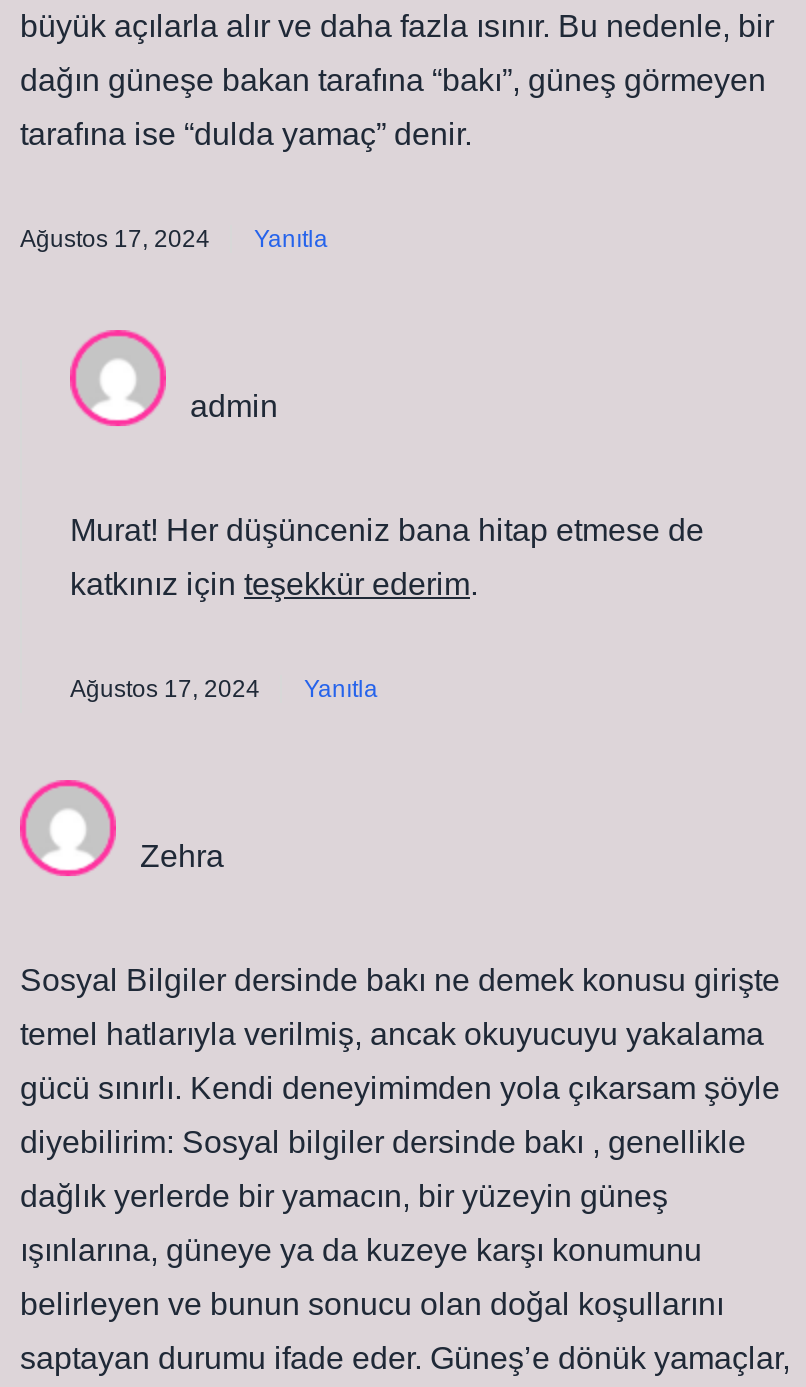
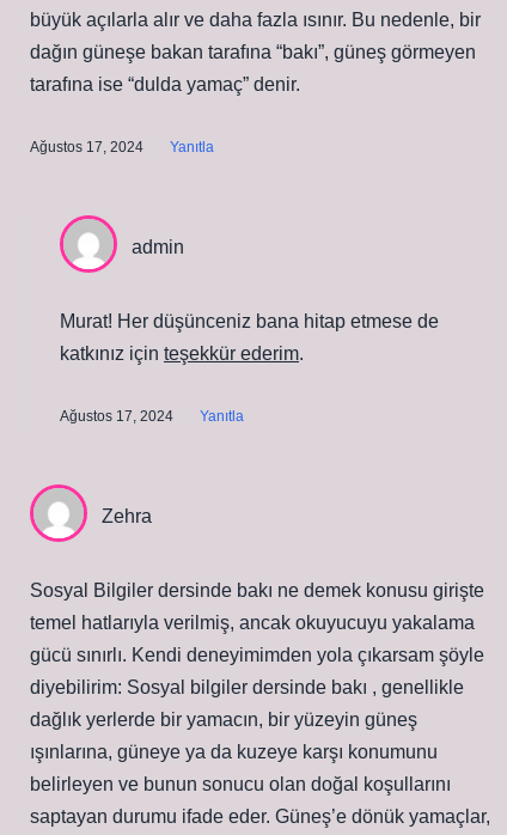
- [image]
+ [image]

- [image]
+ [image]
